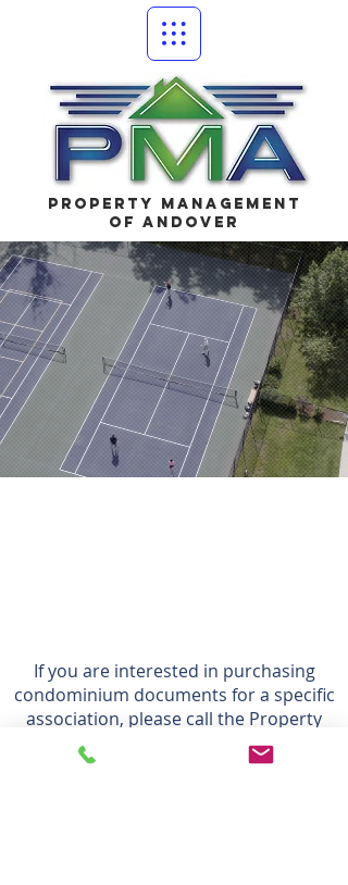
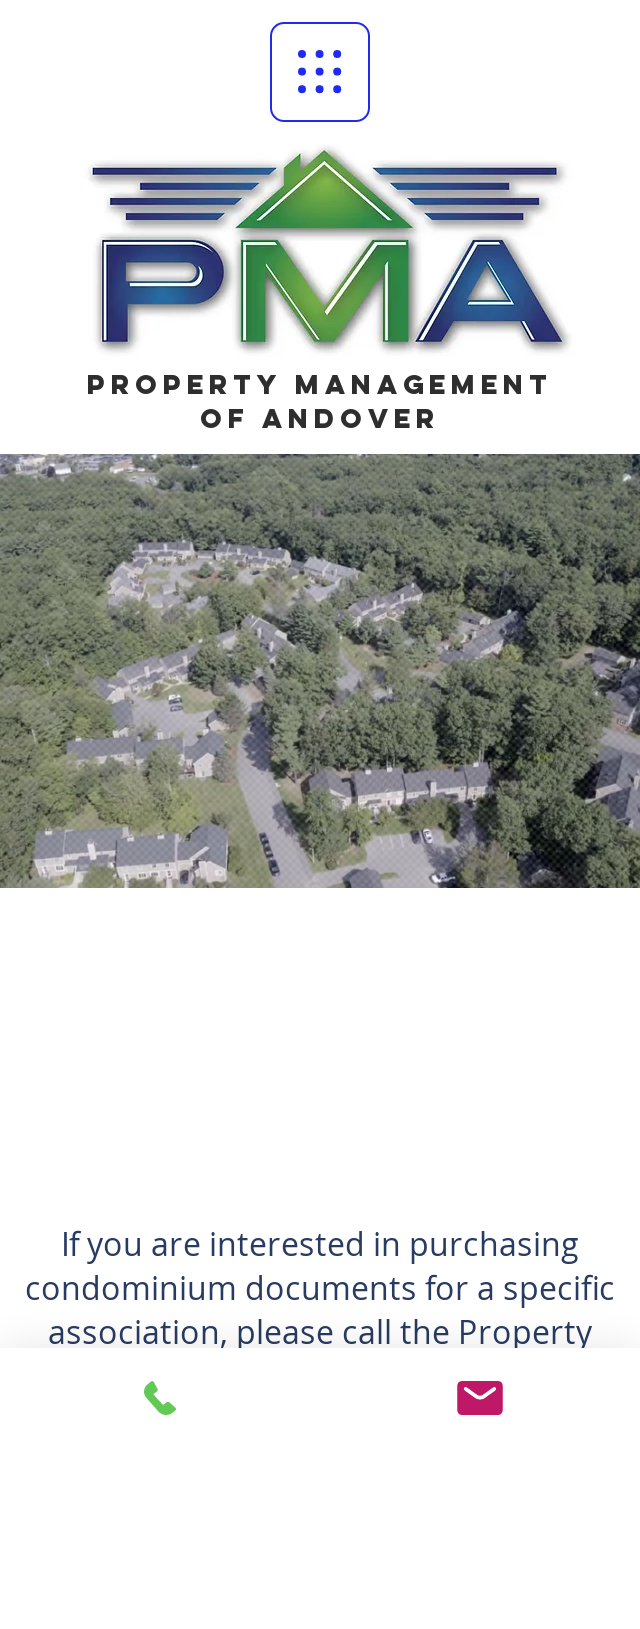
- [image]
+ [image]
